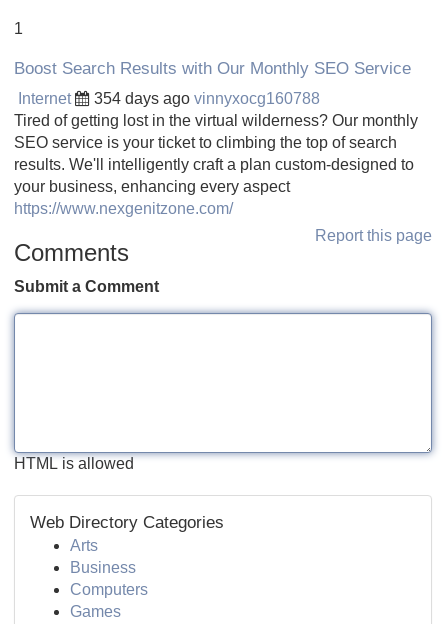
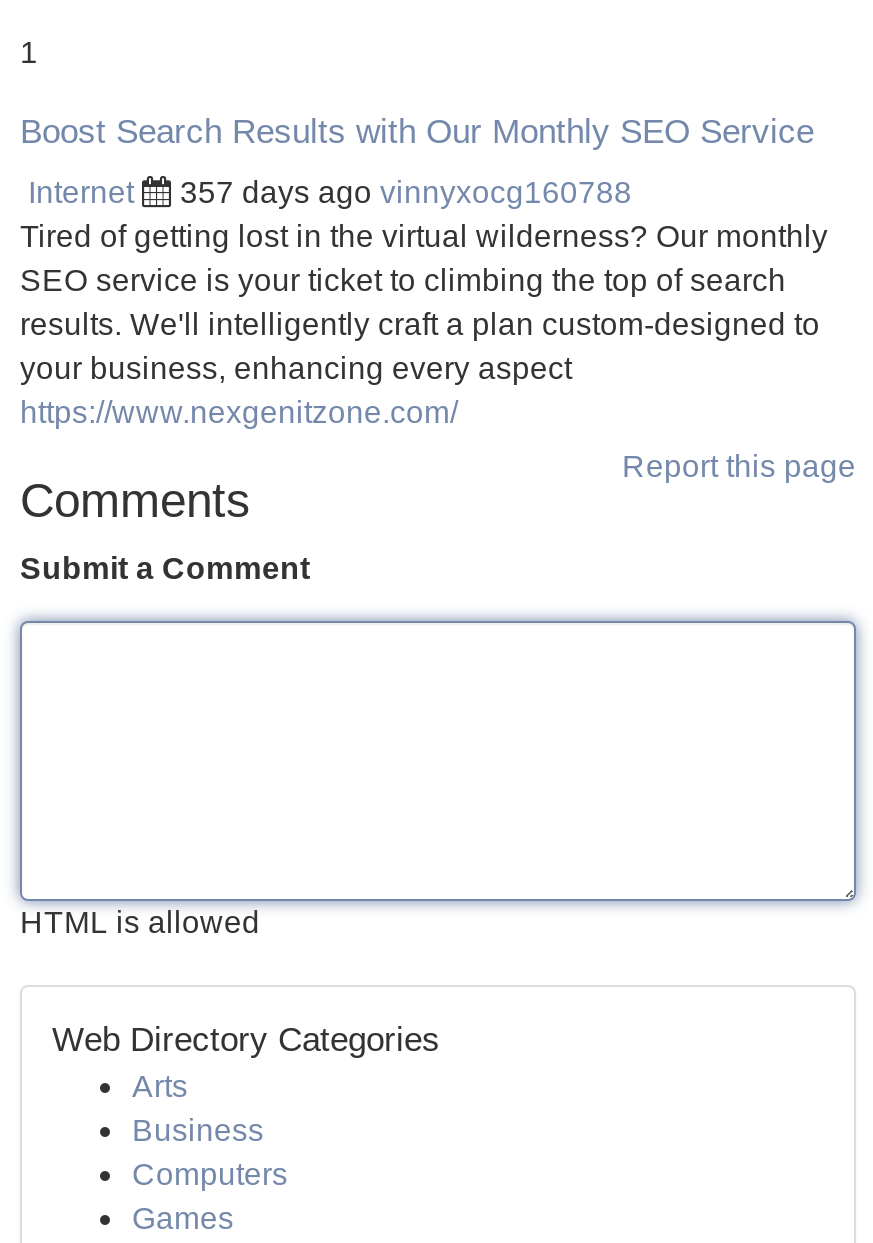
- 354 days ago vinnyxocg160788
+ 357 days ago vinnyxocg160788
